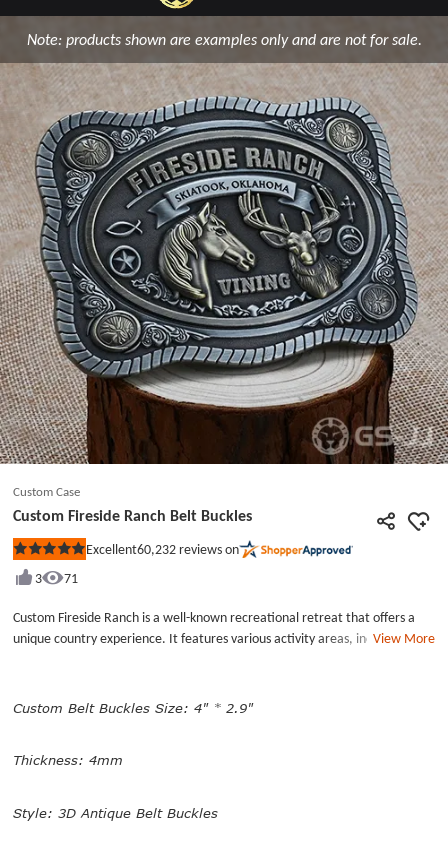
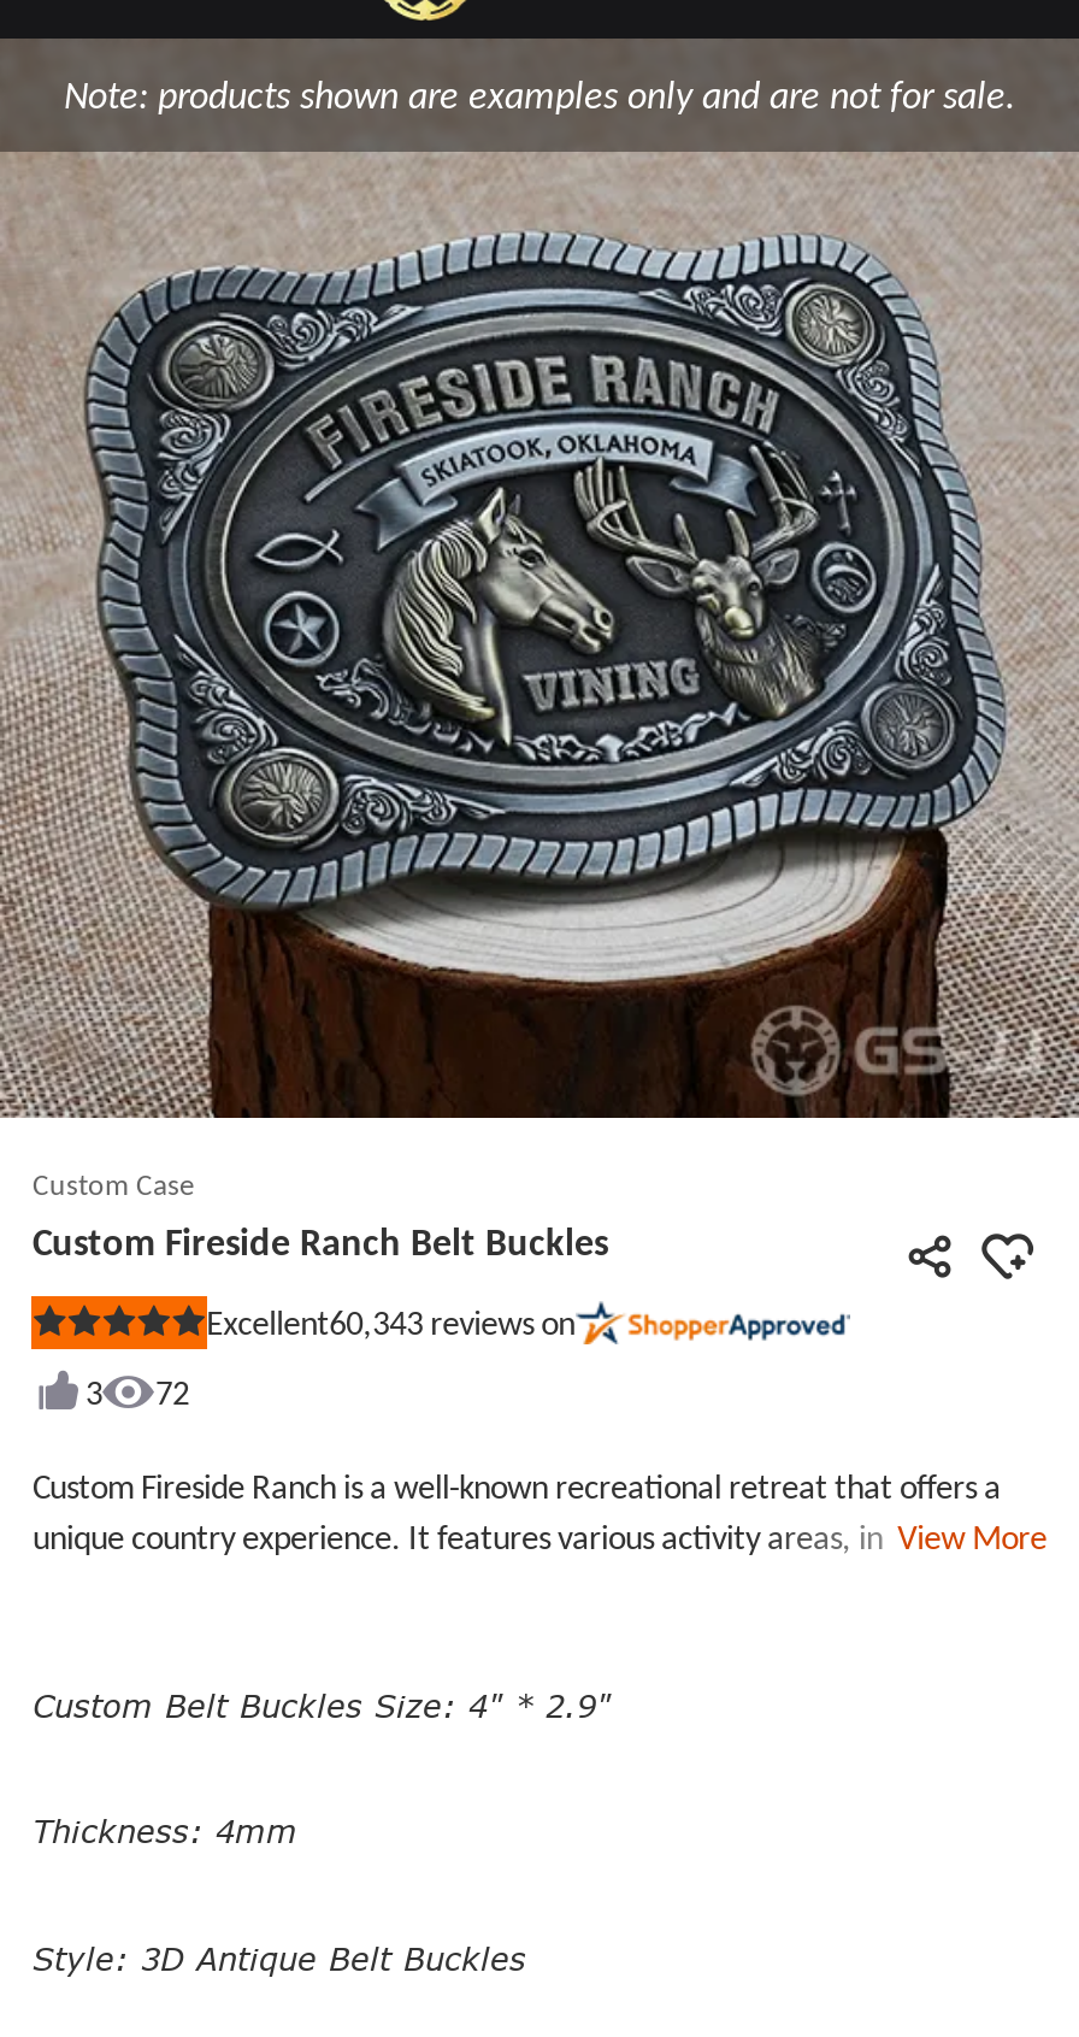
- Excellent60,232 reviews on
+ Excellent60,343 reviews on

- 71
+ 72
